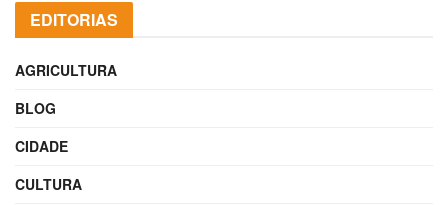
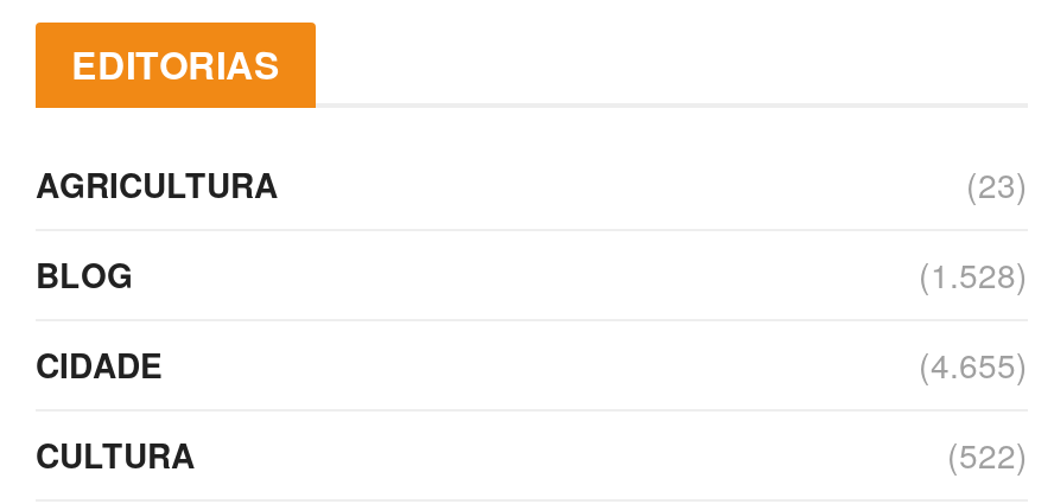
+ (23)

+ (1.528)

+ (4.655)

+ (522)
